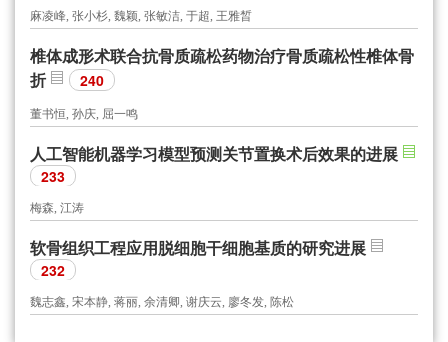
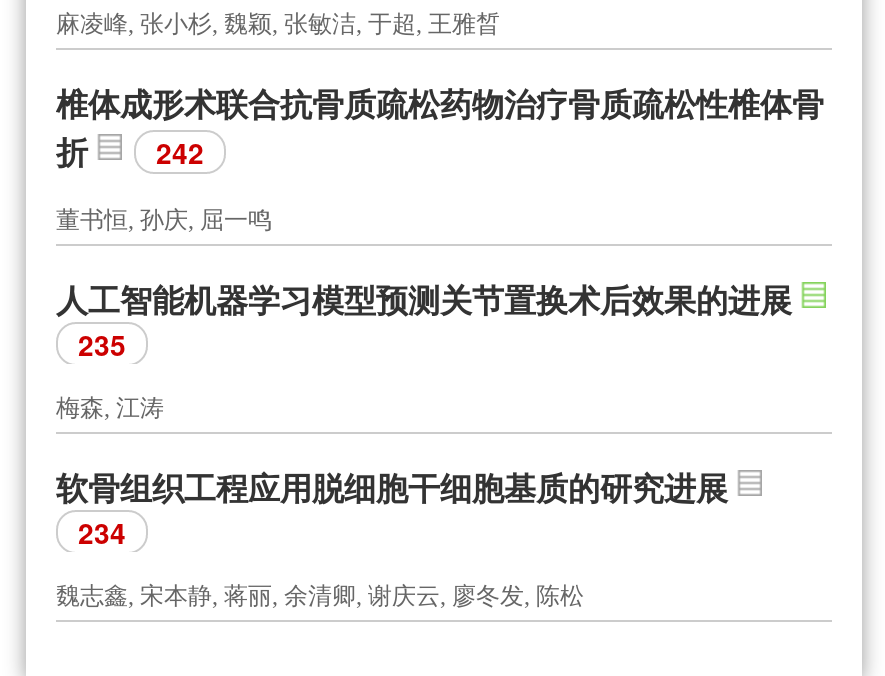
- 折 240
+ 折 242

- 233
+ 235

- 232
+ 234
